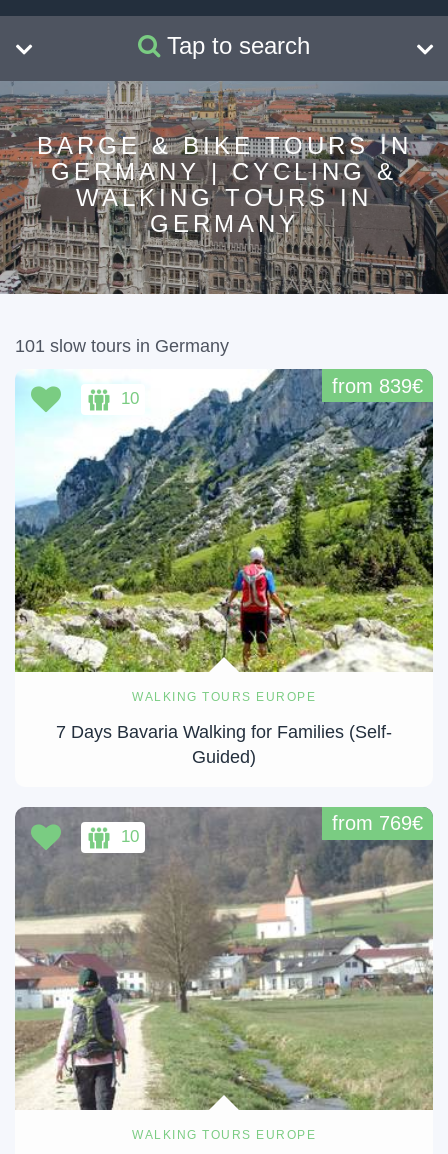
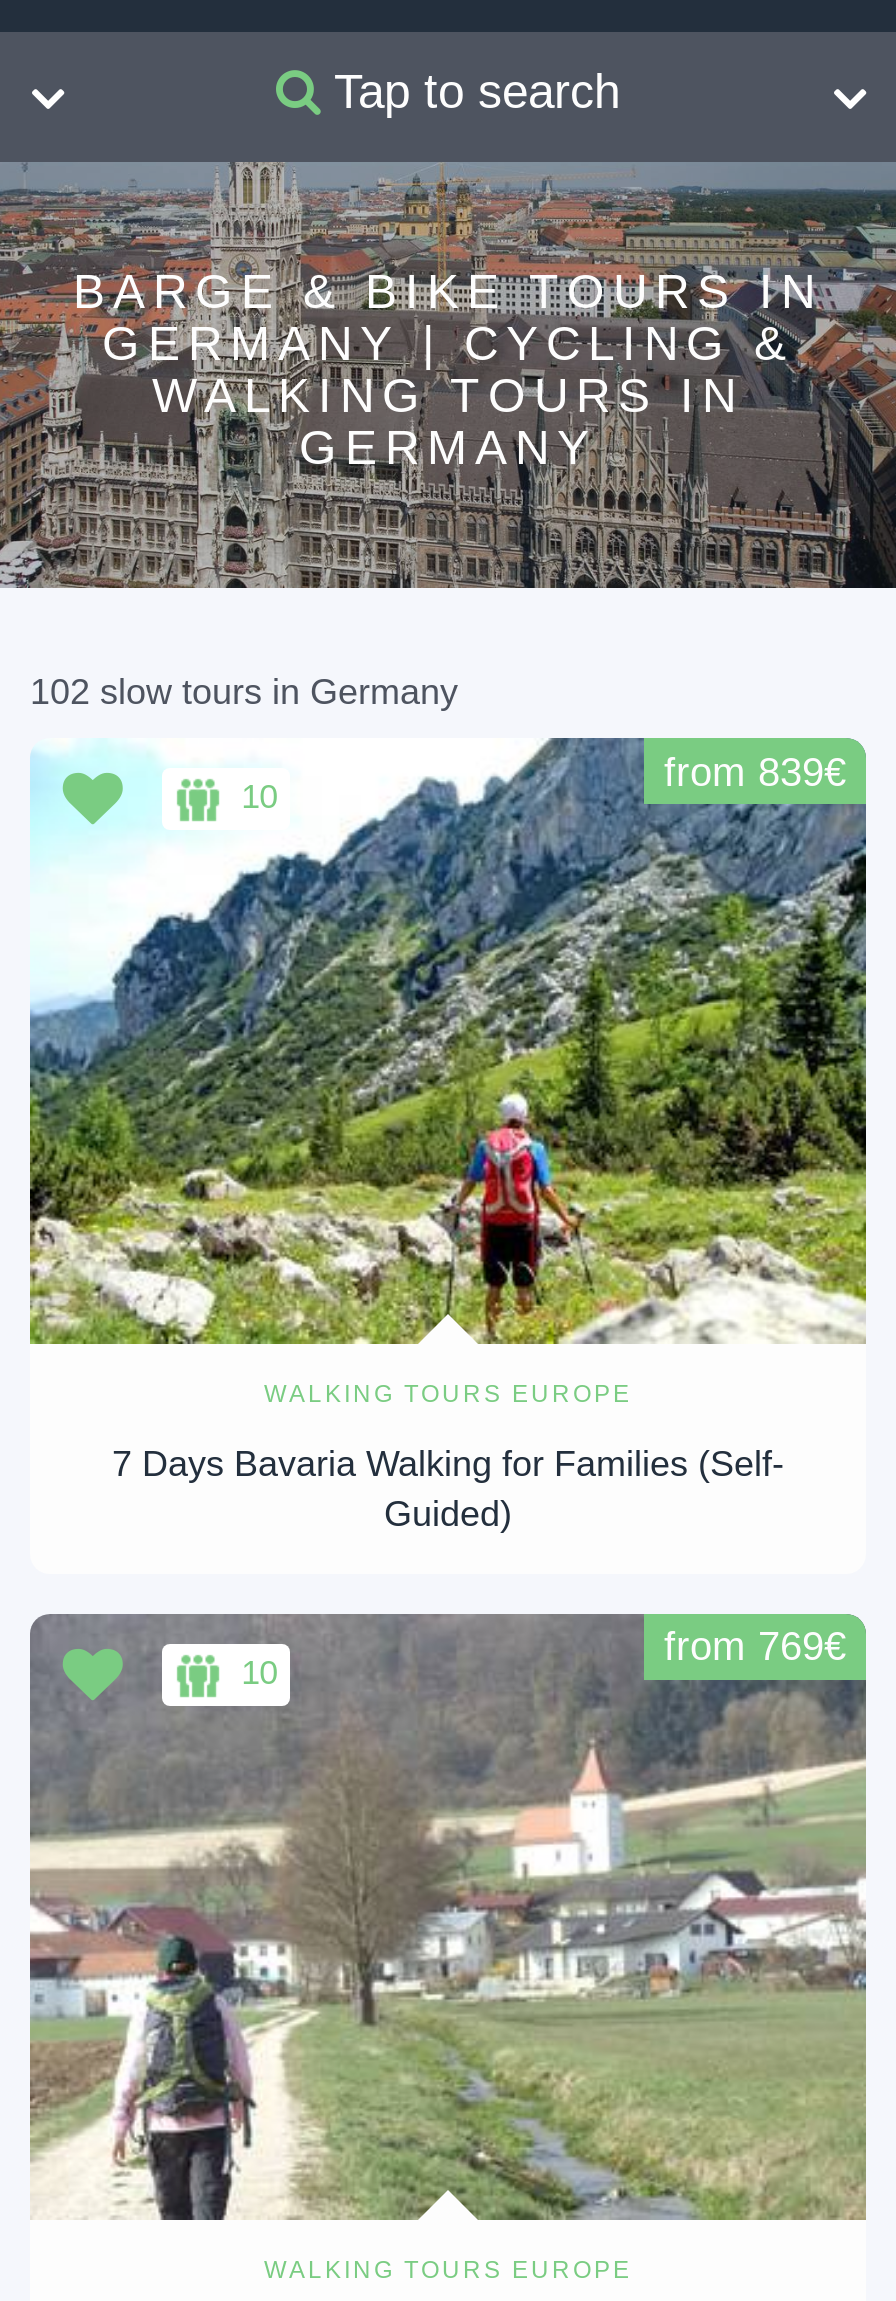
- 101 slow tours in Germany
+ 102 slow tours in Germany
